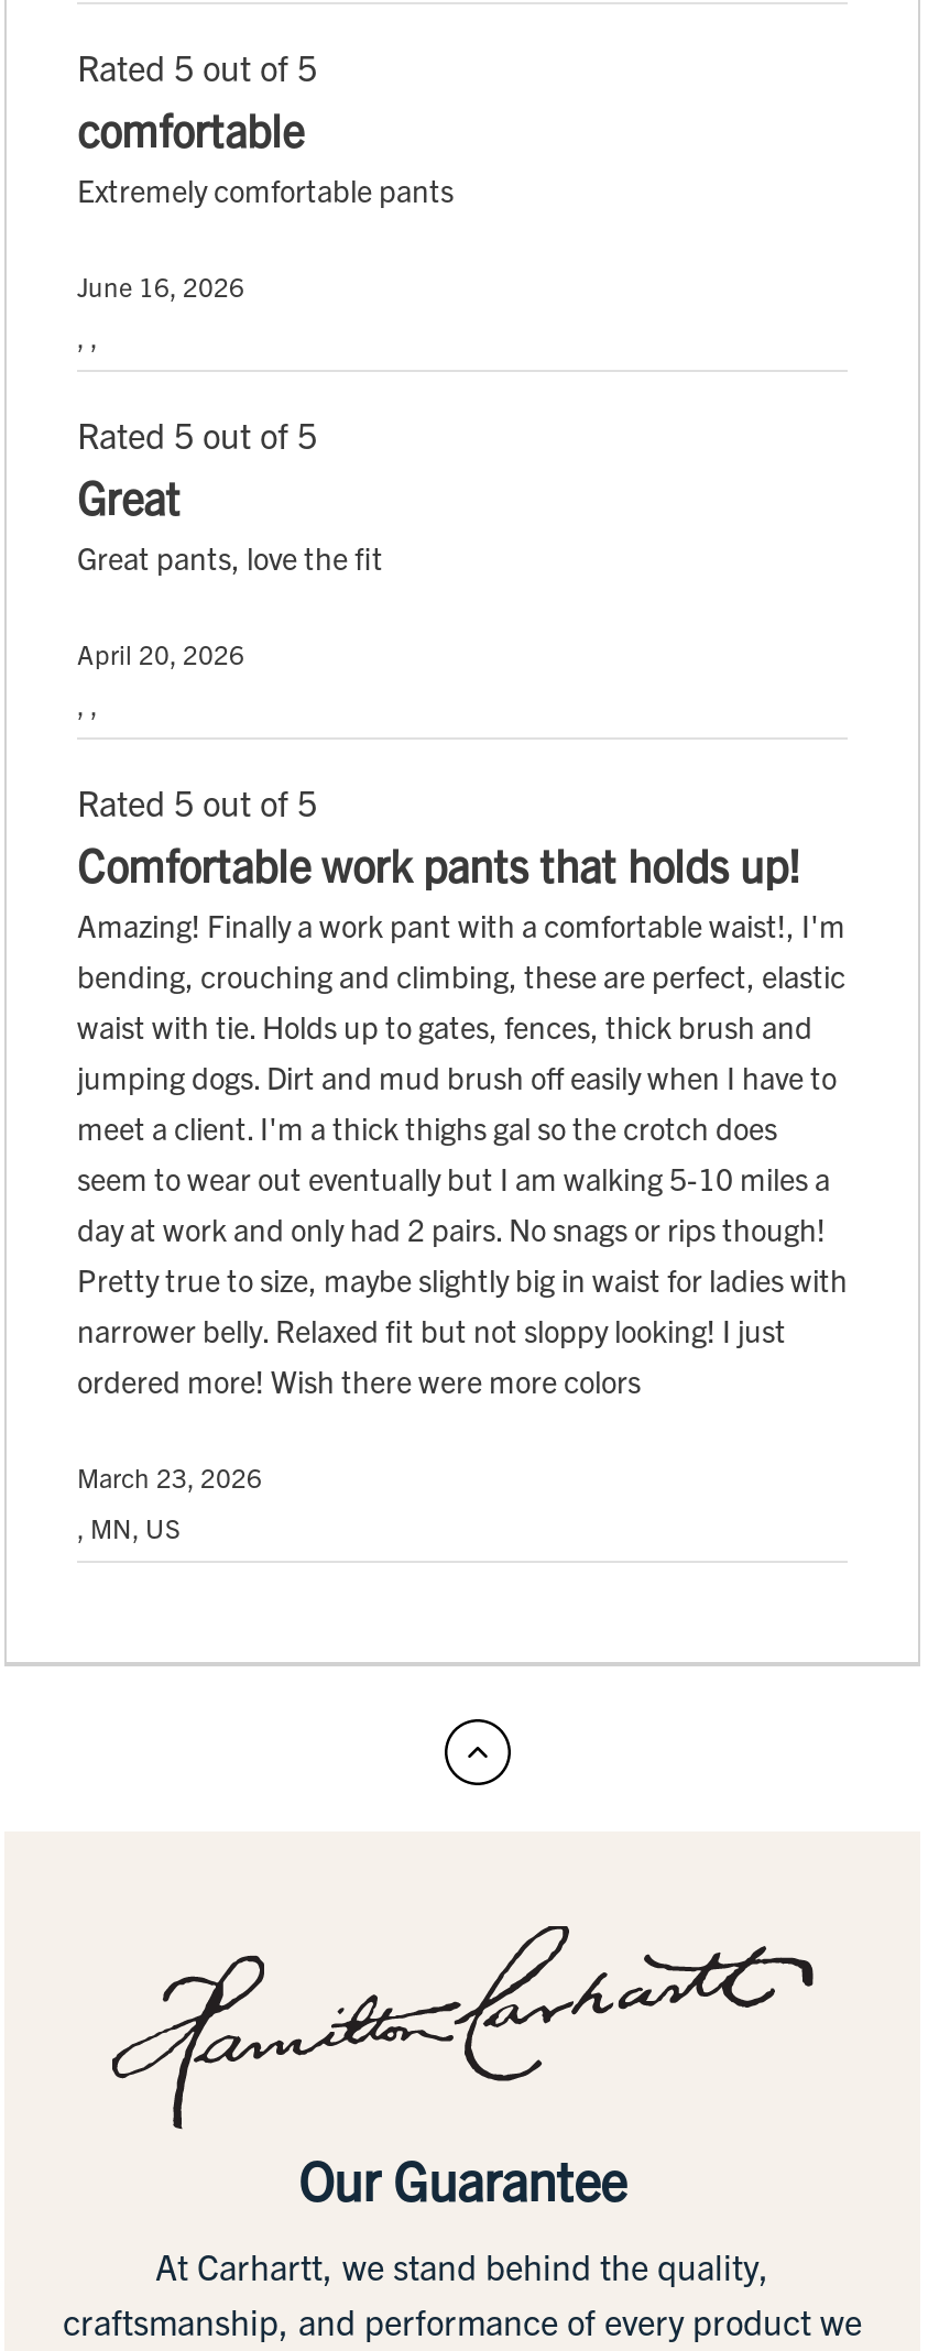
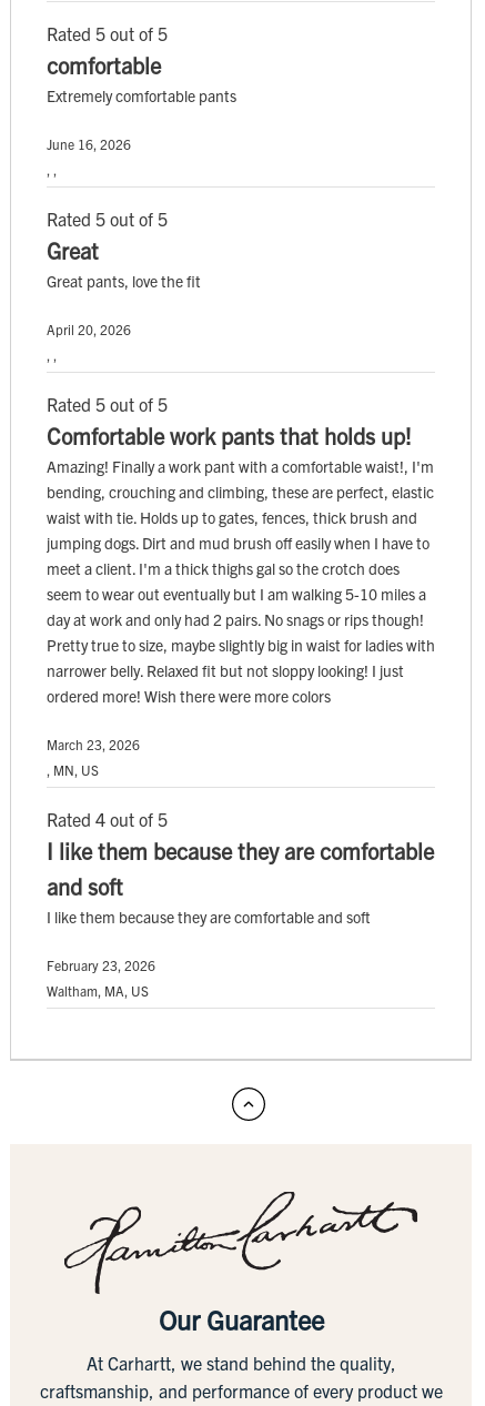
+ Rated 4 out of 5
+ I like them because they are comfortable
+ and soft
+ I like them because they are comfortable and soft
+ February 23, 2026
+ Waltham, MA, US
